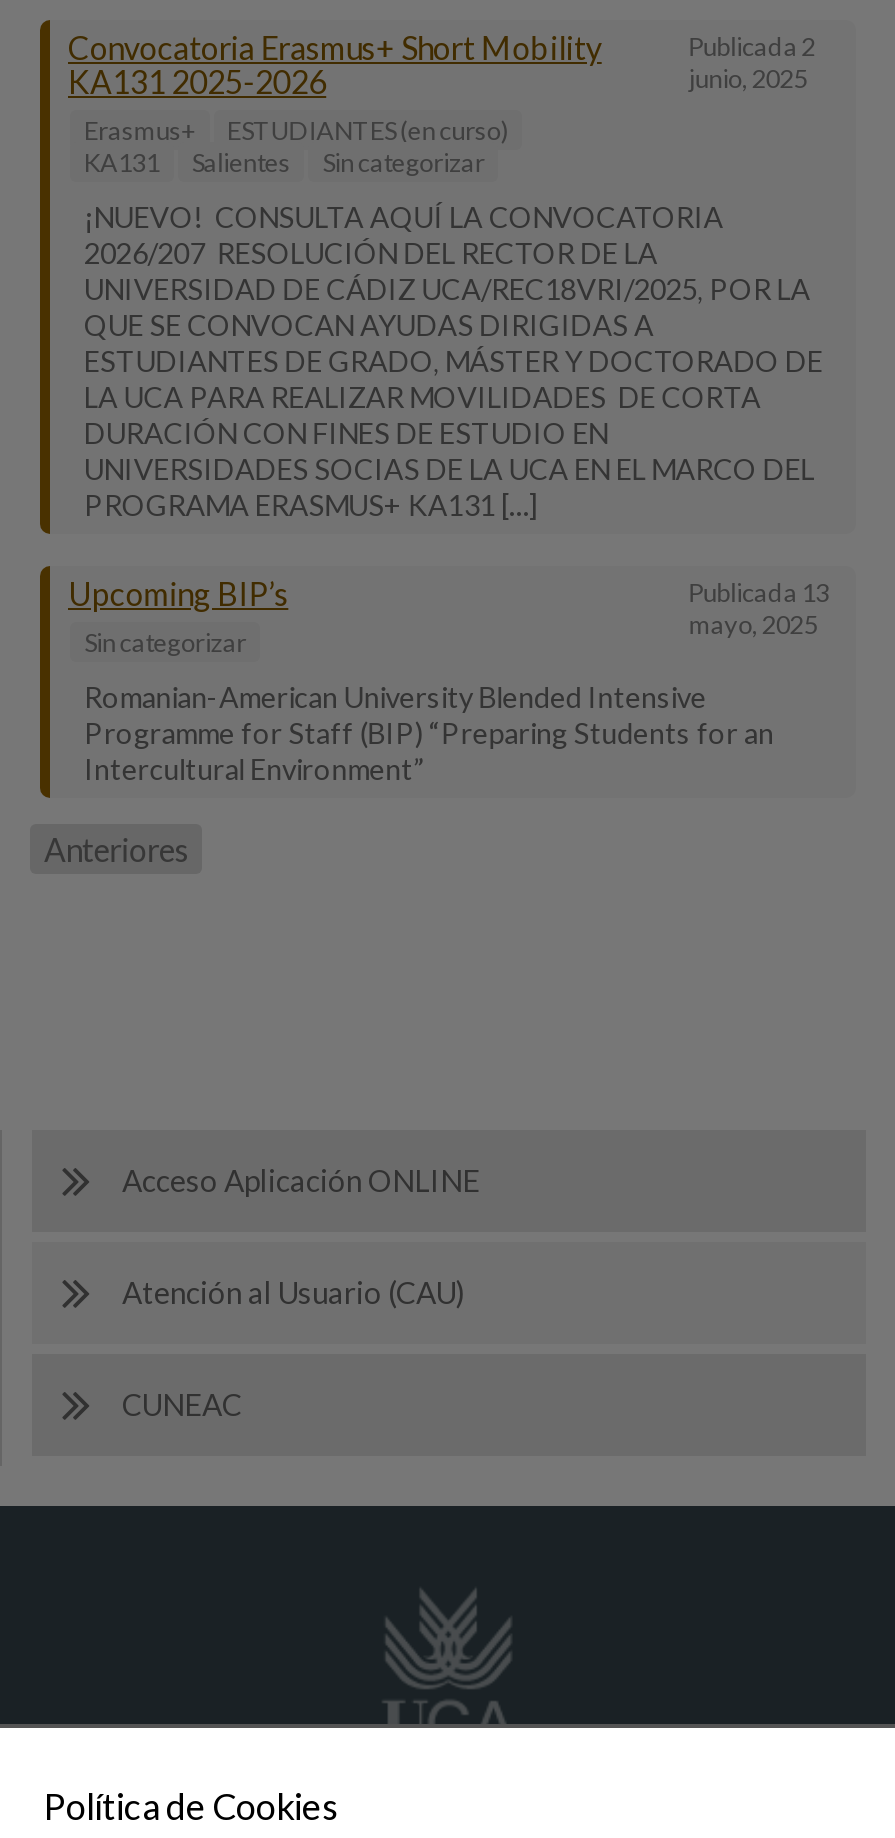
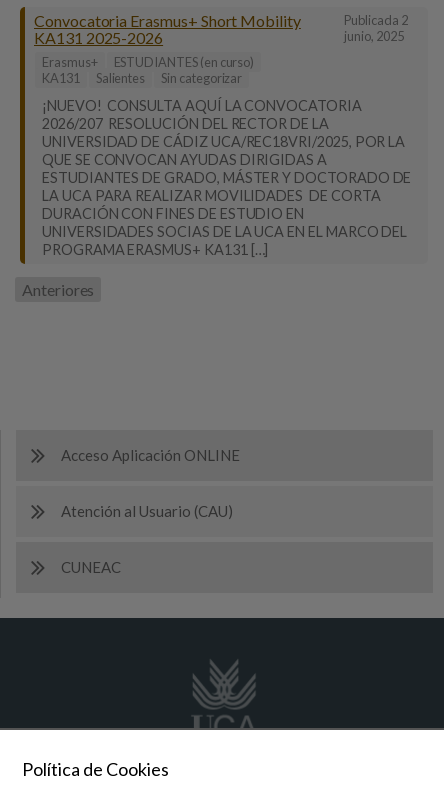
- Upcoming BIP’s
- Sin categorizar

- Publicada 13
- mayo, 2025
- Romanian-American University Blended Intensive
- Programme for Staff (BIP) “Preparing Students for an
- Intercultural Environment”
